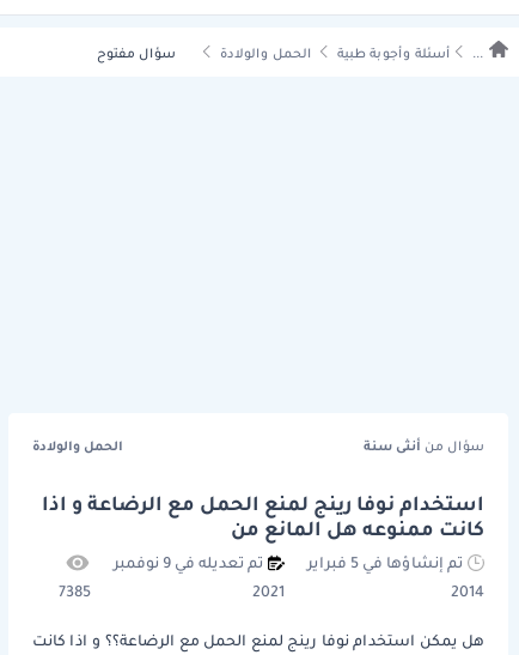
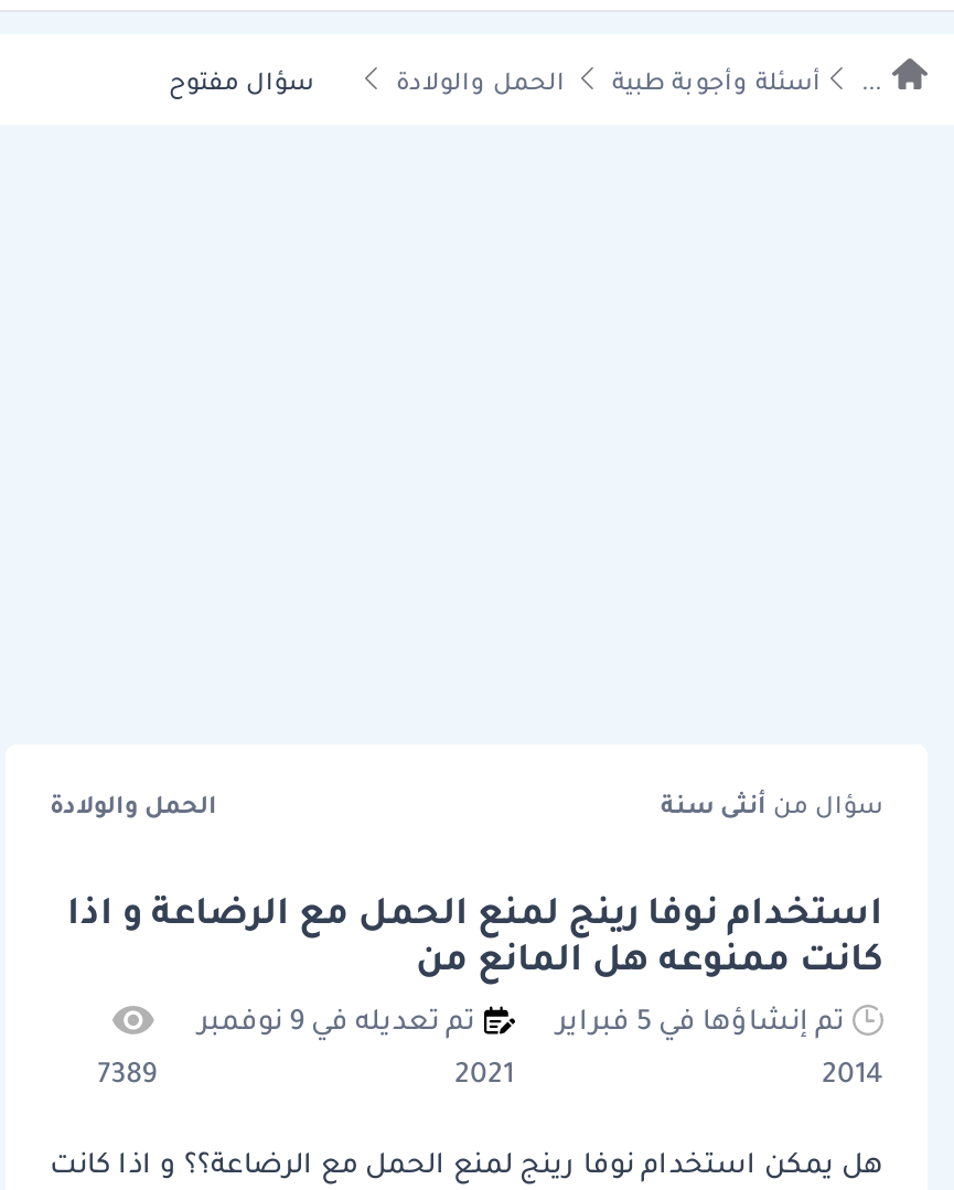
- 7385
+ 7389
